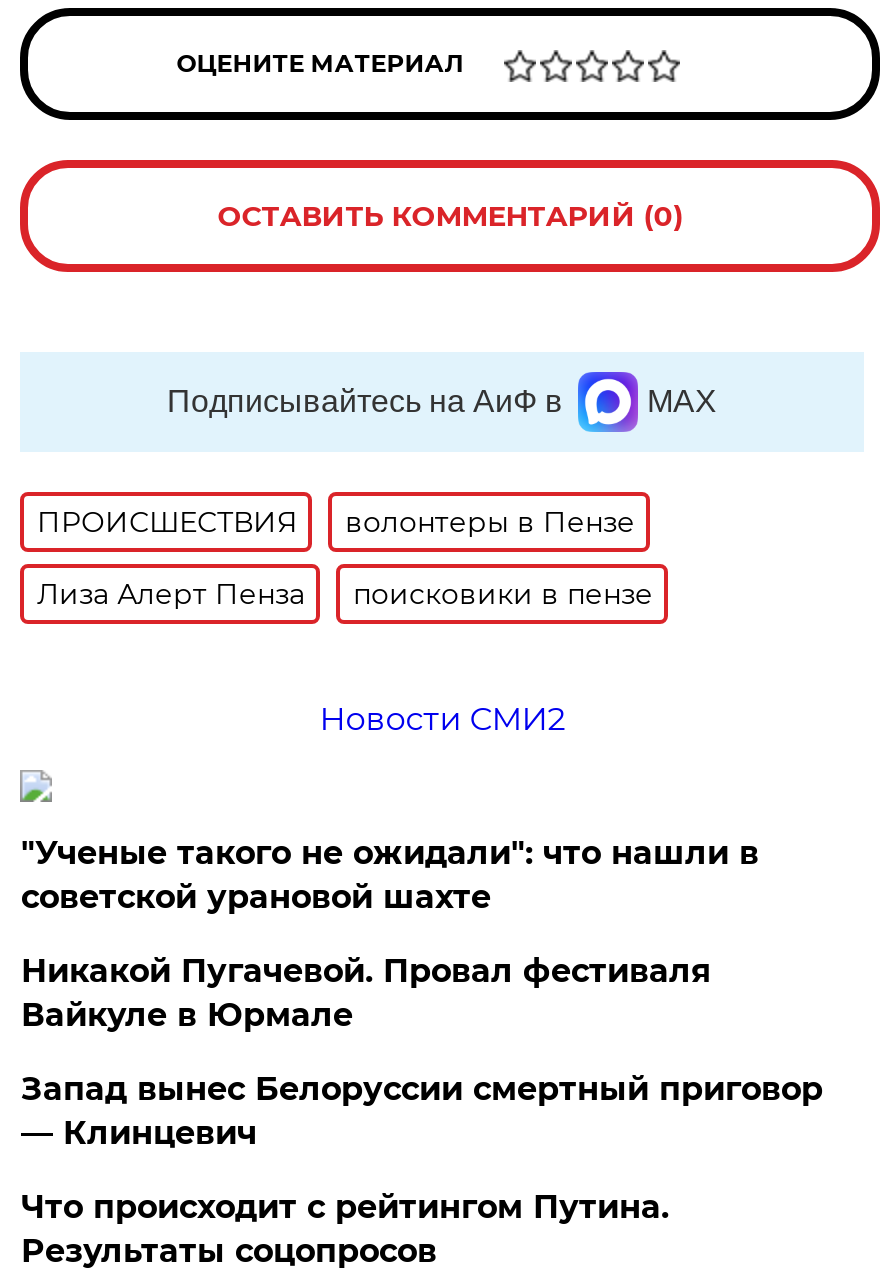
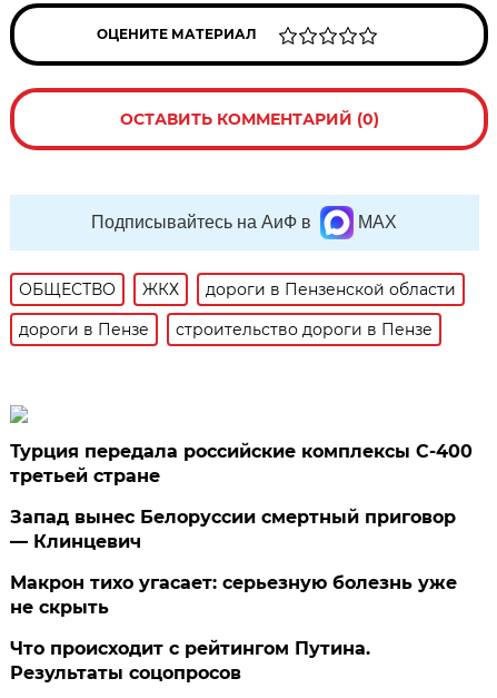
- ПРОИСШЕСТВИЯ
- волонтеры в Пензе
- Лиза Алерт Пенза
- поисковики в пензе
- Новости СМИ2
+ ОБЩЕСТВО
+ ЖКХ
+ дороги в Пензенской области
+ дороги в Пензе
+ строительство дороги в Пензе

- "Ученые такого не ожидали": что нашли в
- советской урановой шахте
- Никакой Пугачевой. Провал фестиваля
- Вайкуле в Юрмале
+ Турция передала российские комплексы С-400
+ третьей стране

moved up: Запад вынес Белоруссии смертный приговор | — Клинцевич

+ Макрон тихо угасает: серьезную болезнь уже
+ не скрыть
